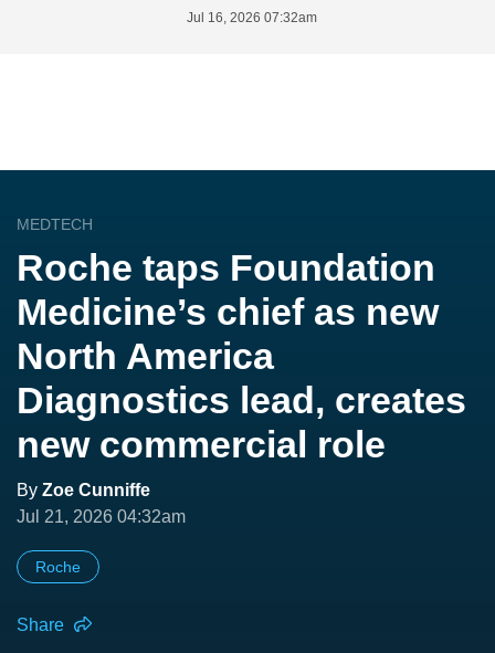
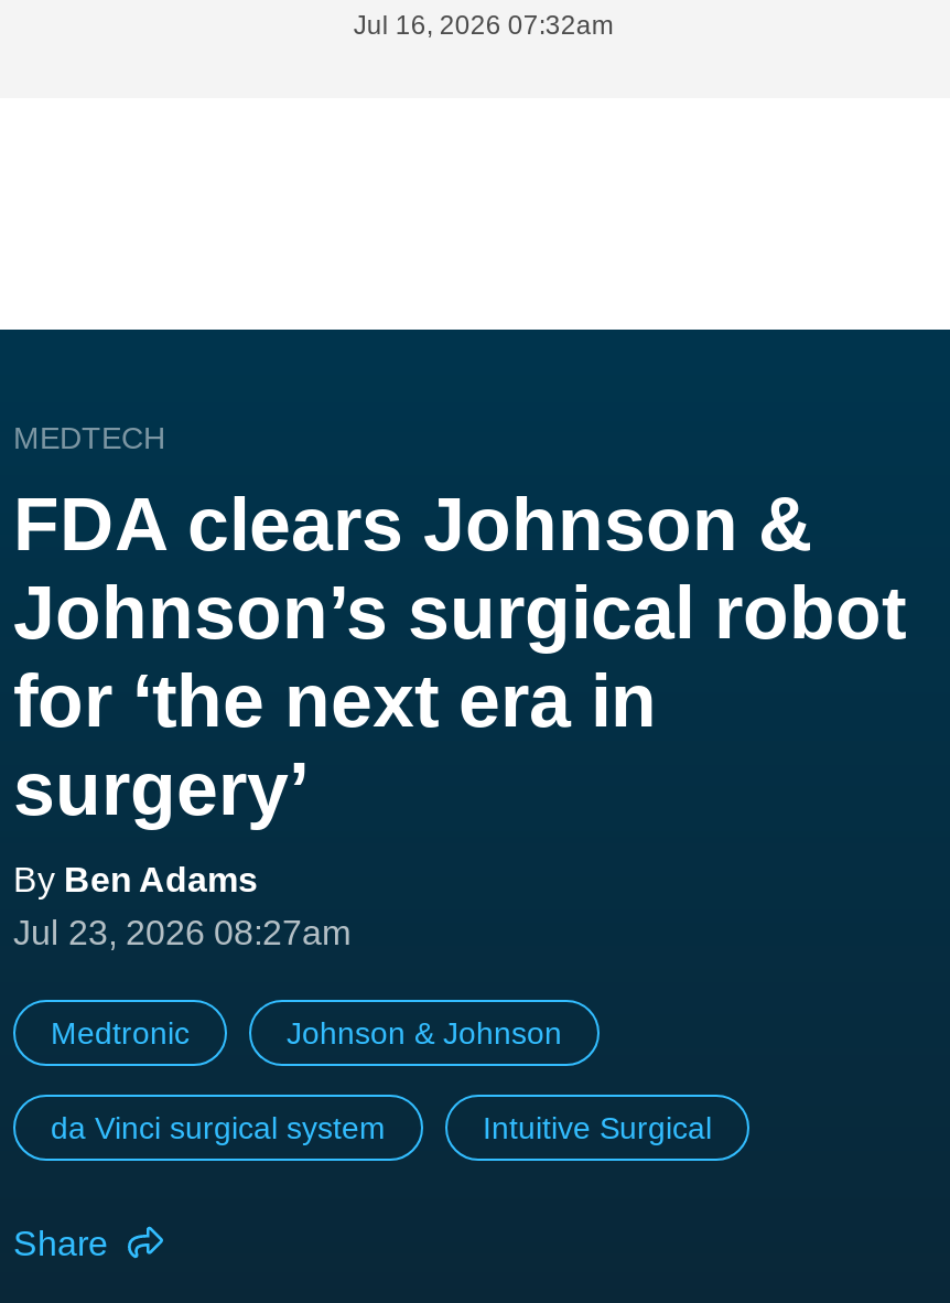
- Roche taps Foundation
- Medicine’s chief as new
- North America
- Diagnostics lead, creates
- new commercial role
- By Zoe Cunniffe
- Jul 21, 2026 04:32am
- Roche
+ FDA clears Johnson &
+ Johnson’s surgical robot
+ for ‘the next era in
+ surgery’
+ By Ben Adams
+ Jul 23, 2026 08:27am
+ Medtronic
+ Johnson & Johnson
+ da Vinci surgical system
+ Intuitive Surgical
